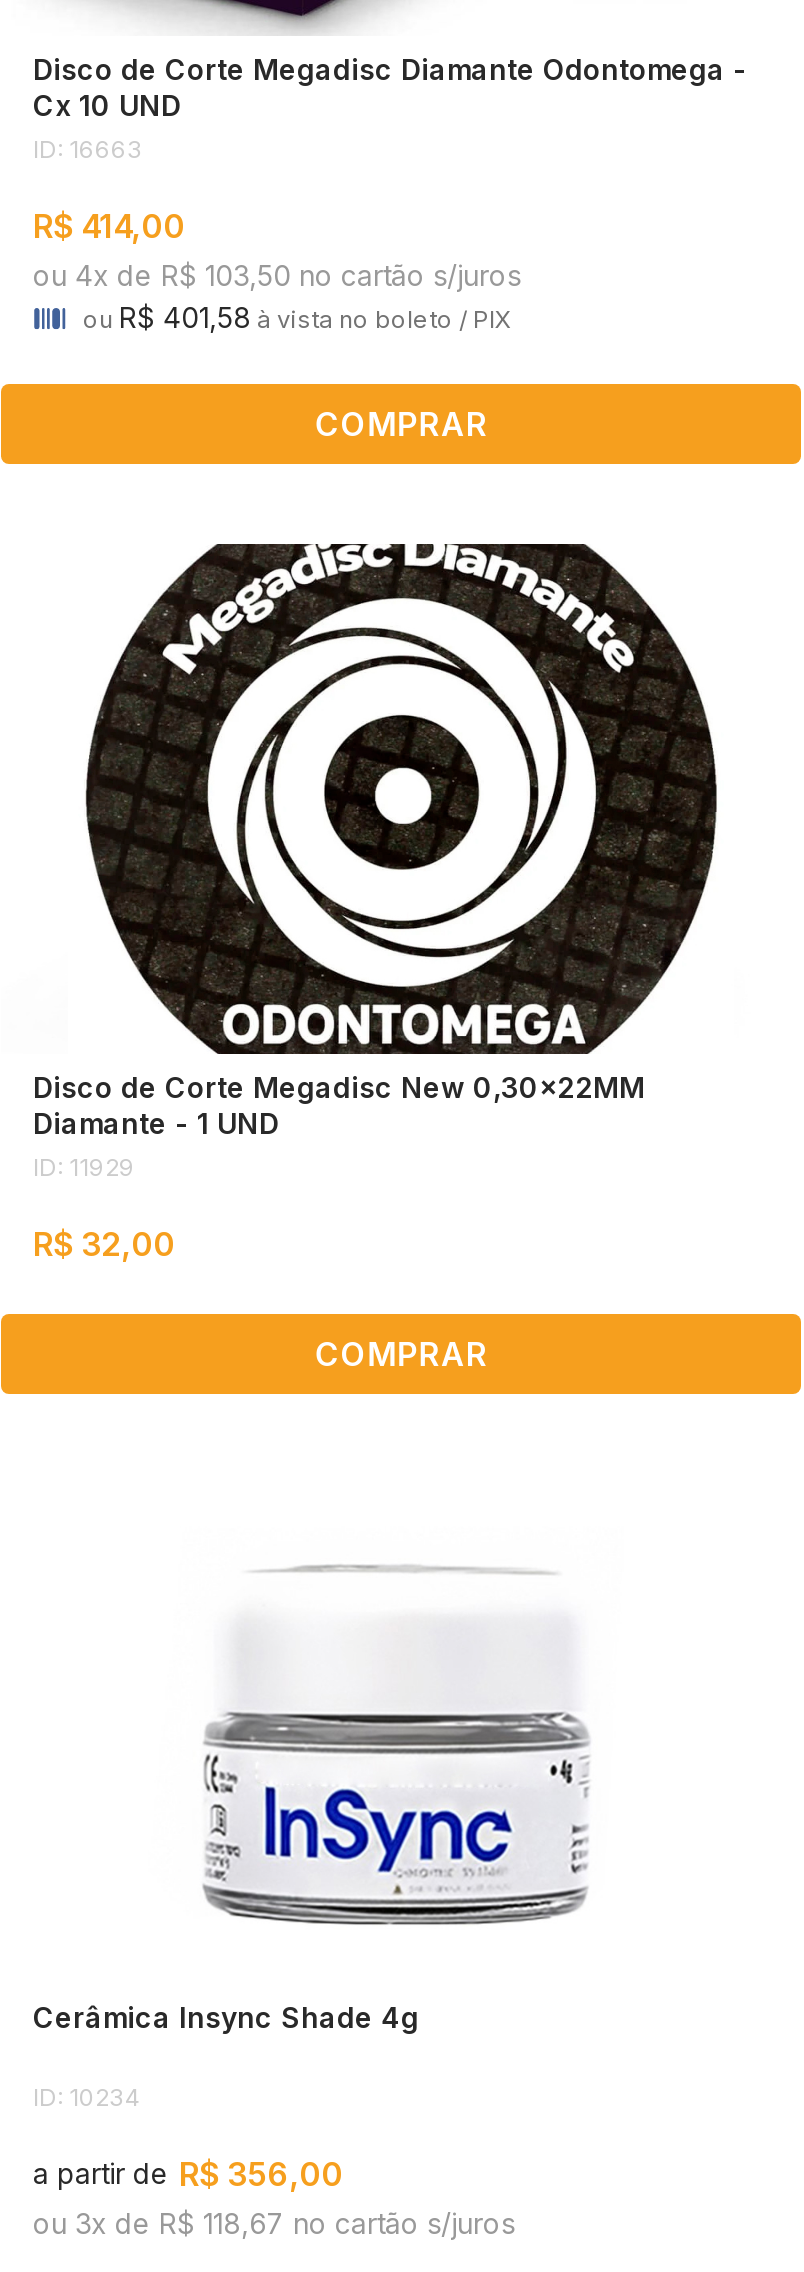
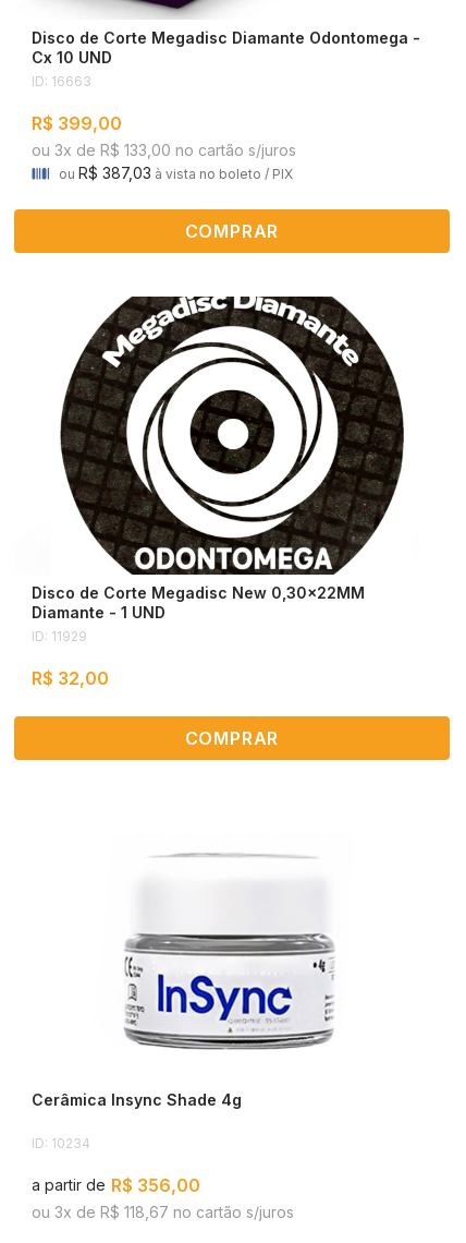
- R$ 414,00
+ R$ 399,00

- ou 4x de R$ 103,50 no cartão s/juros
+ ou 3x de R$ 133,00 no cartão s/juros

- ou R$ 401,58 à vista no boleto / PIX
+ ou R$ 387,03 à vista no boleto / PIX
